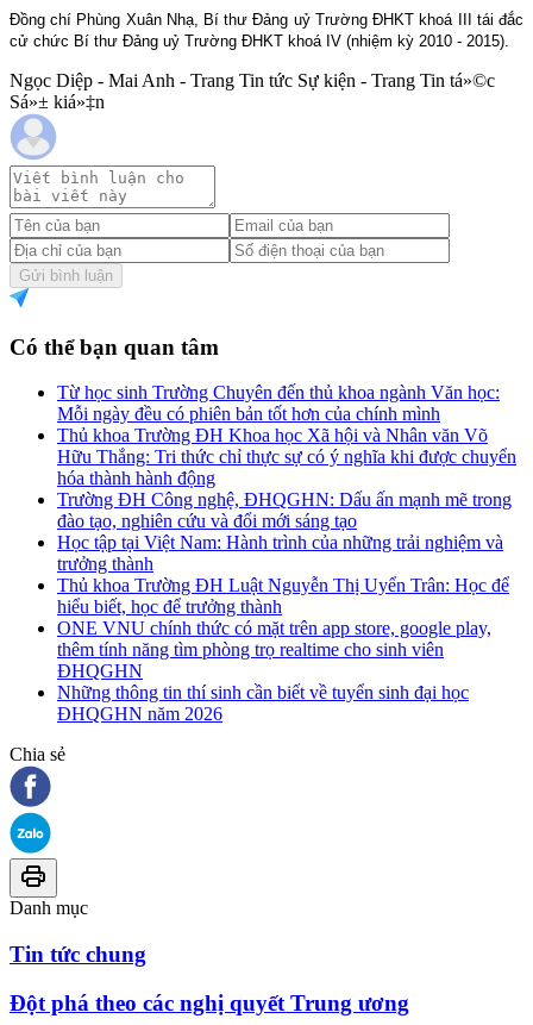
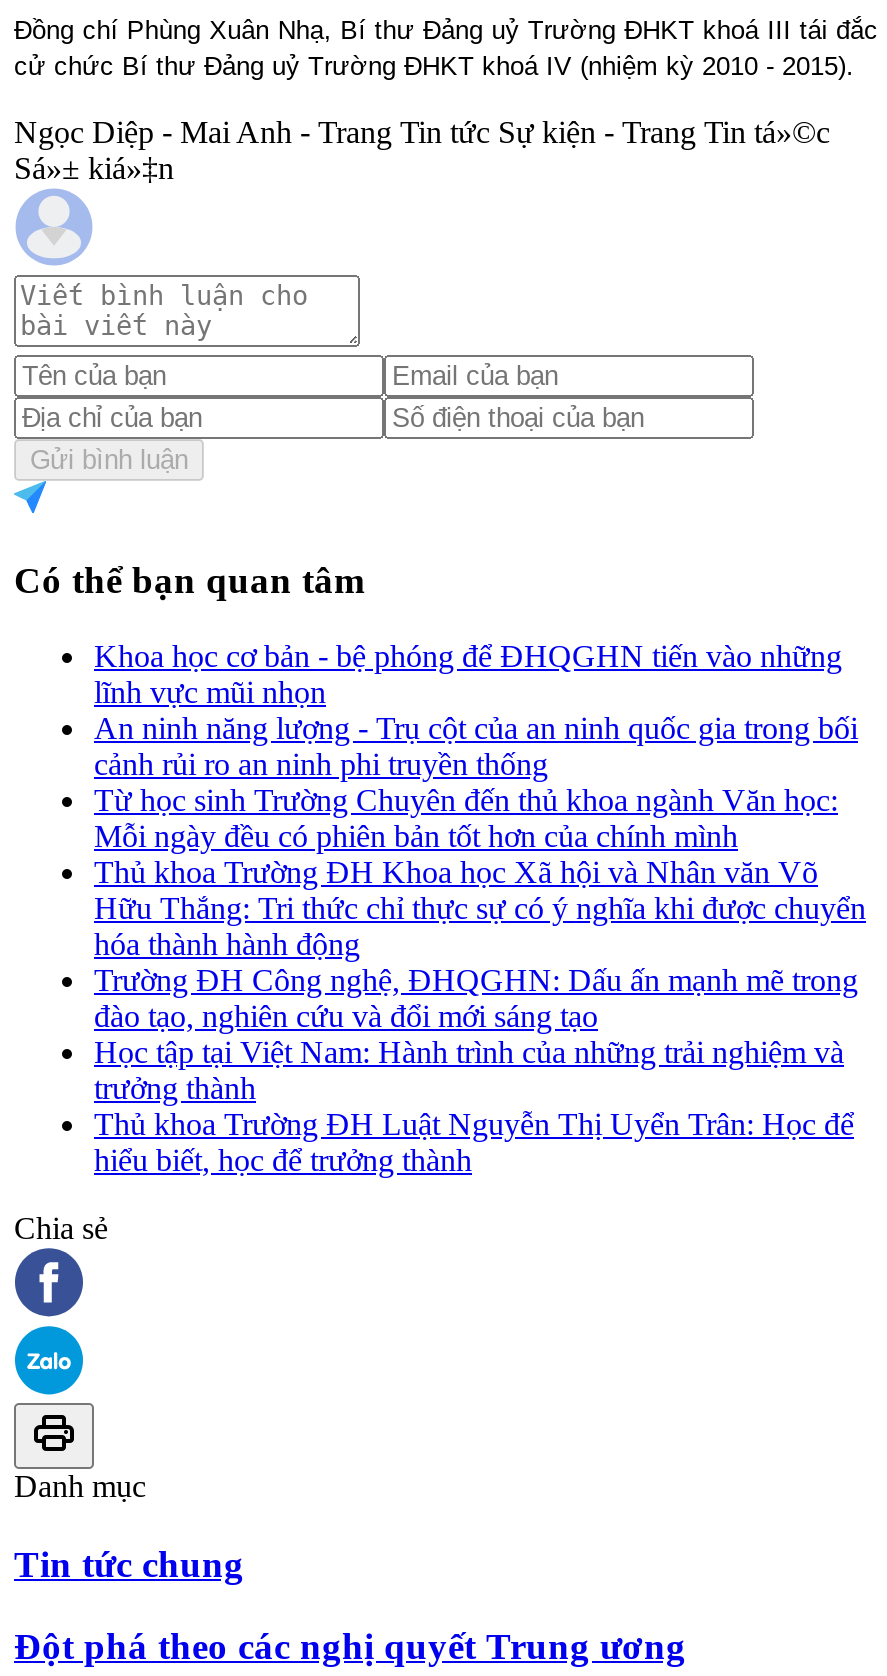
+ Khoa học cơ bản - bệ phóng để ĐHQGHN tiến vào những
+ lĩnh vực mũi nhọn
+ An ninh năng lượng - Trụ cột của an ninh quốc gia trong bối
+ cảnh rủi ro an ninh phi truyền thống

moved down: Từ học sinh Trường Chuyên đến thủ khoa ngành Văn học: | Mỗi ngày đều có phiên bản tốt hơn của chính mình | Thủ khoa Trường ĐH Khoa học Xã hội và Nhân văn Võ | ... | Thủ khoa Trường ĐH Luật Nguyễn Thị Uyển Trân: Học để | hiểu biết, học để trưởng thành

- ONE VNU chính thức có mặt trên app store, google play,
- thêm tính năng tìm phòng trọ realtime cho sinh viên
- ĐHQGHN
- Những thông tin thí sinh cần biết về tuyển sinh đại học
- ĐHQGHN năm 2026
